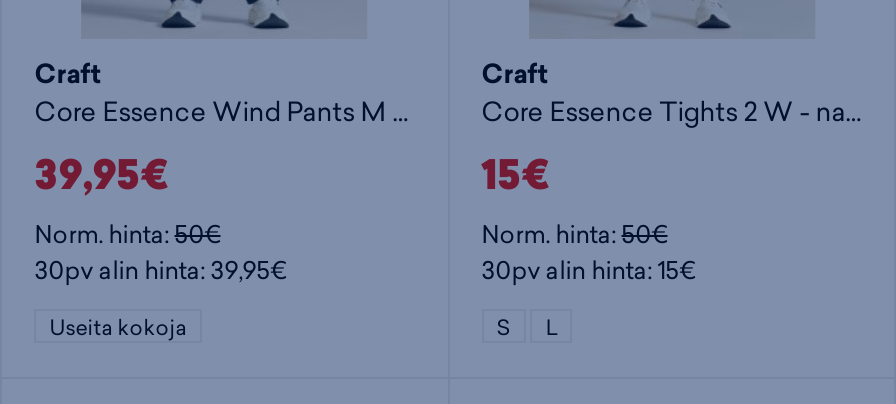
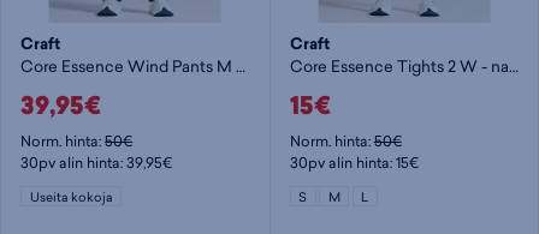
+ M
